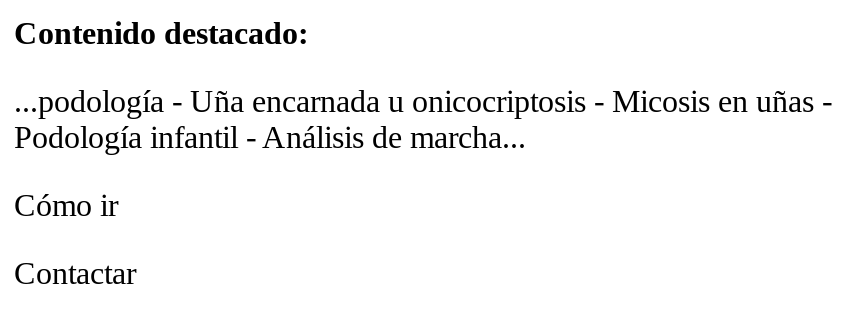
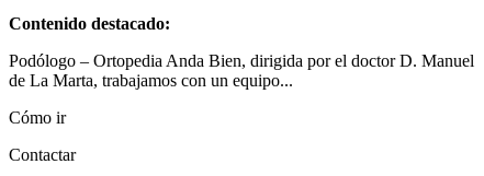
- ...podología - Uña encarnada u onicocriptosis - Micosis en uñas -
- Podología infantil - Análisis de marcha...
+ Podólogo – Ortopedia Anda Bien, dirigida por el doctor D. Manuel
+ de La Marta, trabajamos con un equipo...
